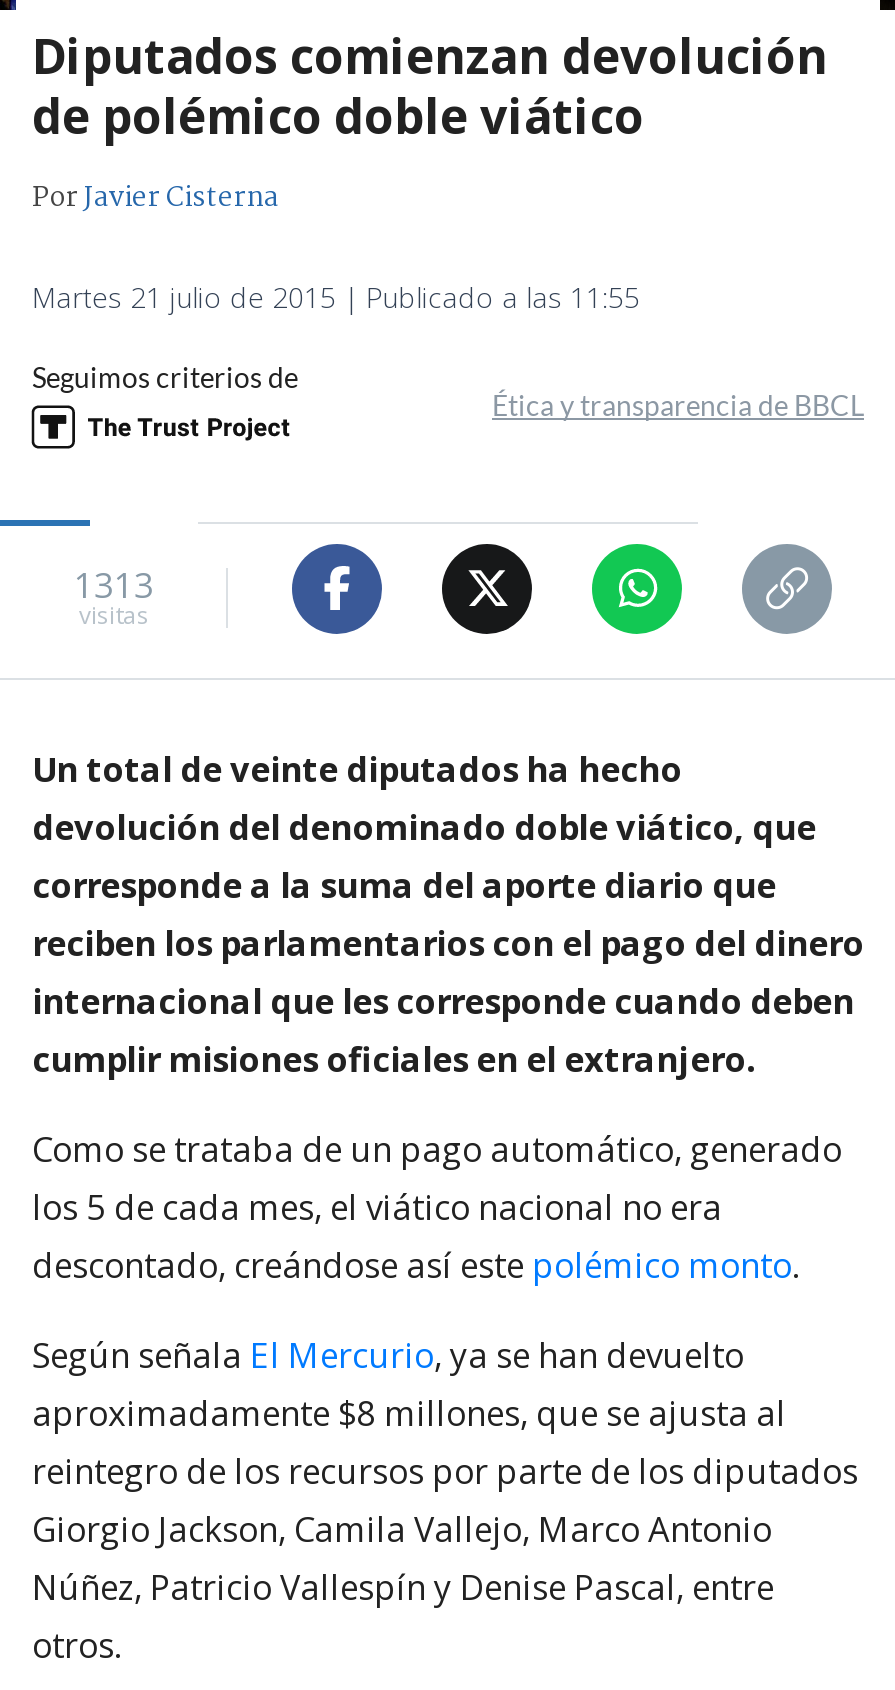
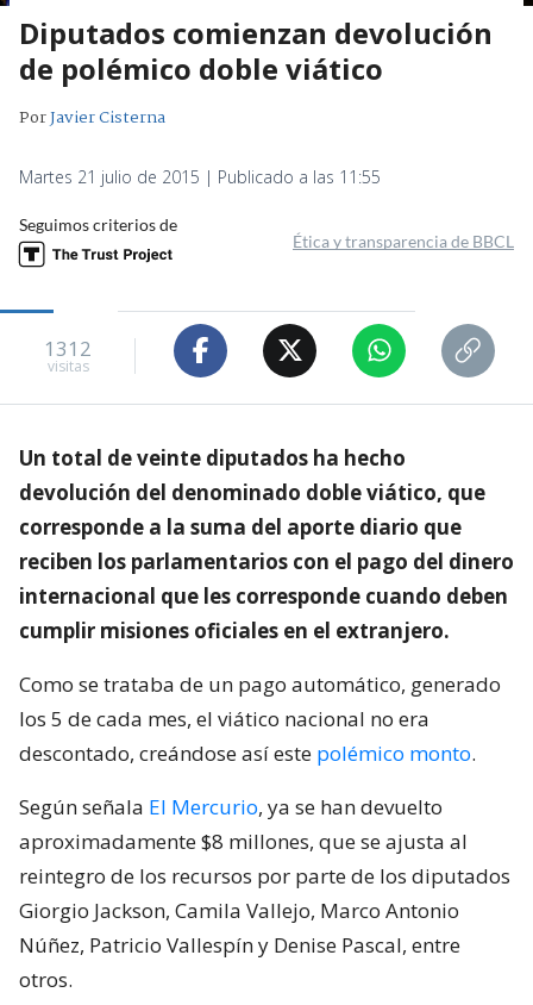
- 1313
+ 1312
